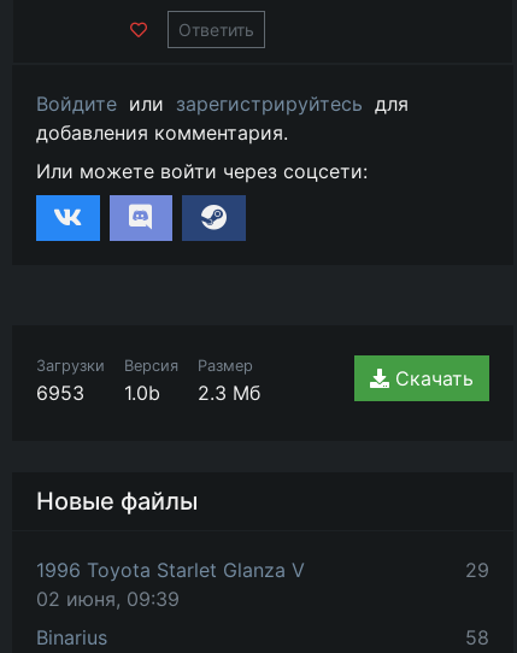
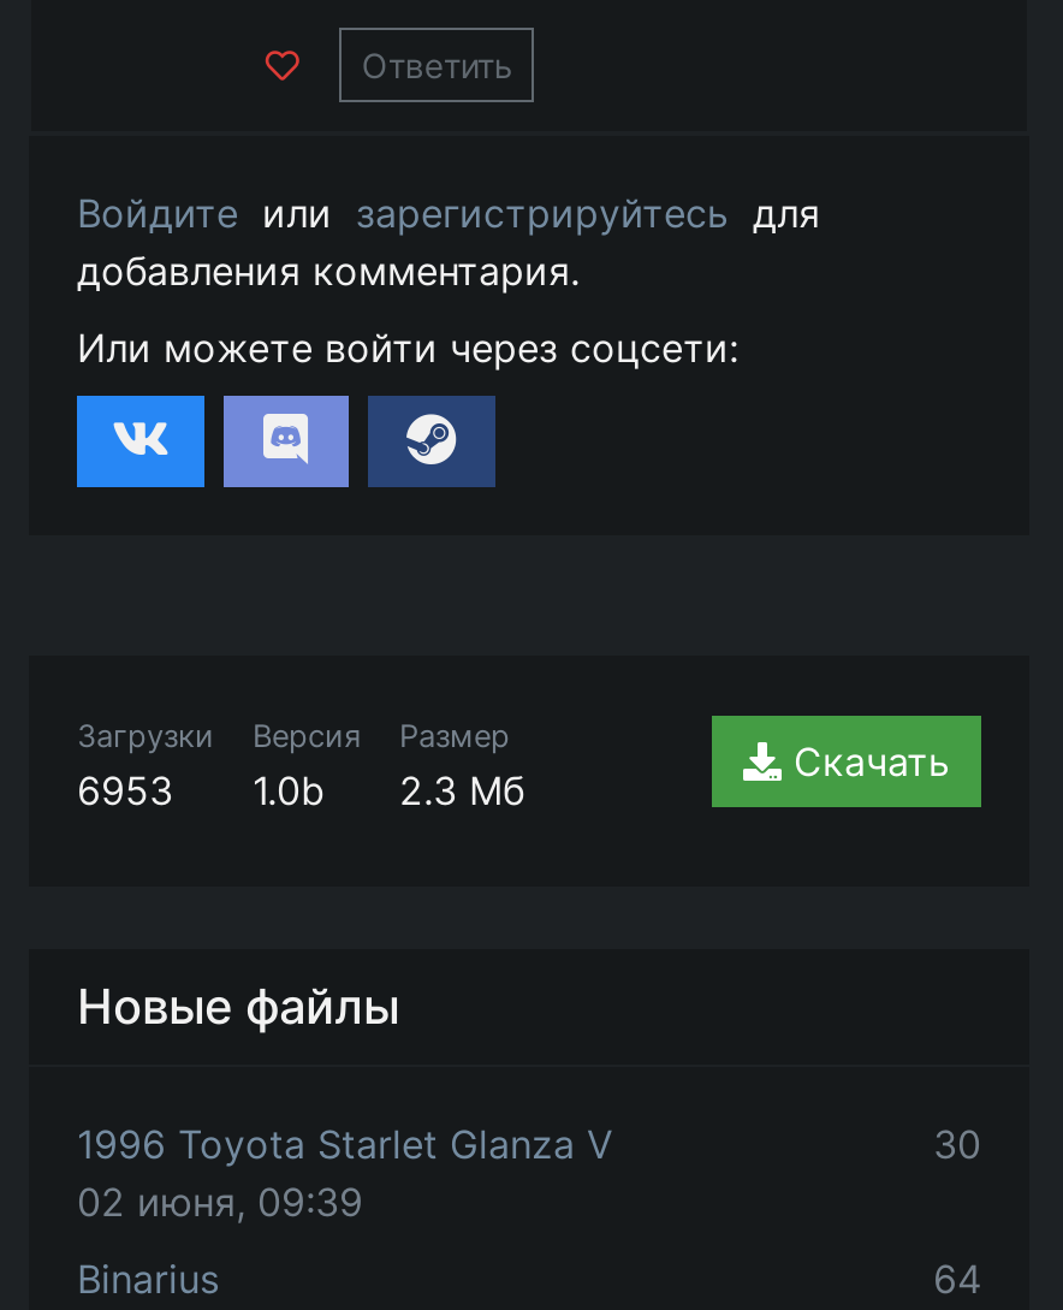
- 29
+ 30

- 58
+ 64
